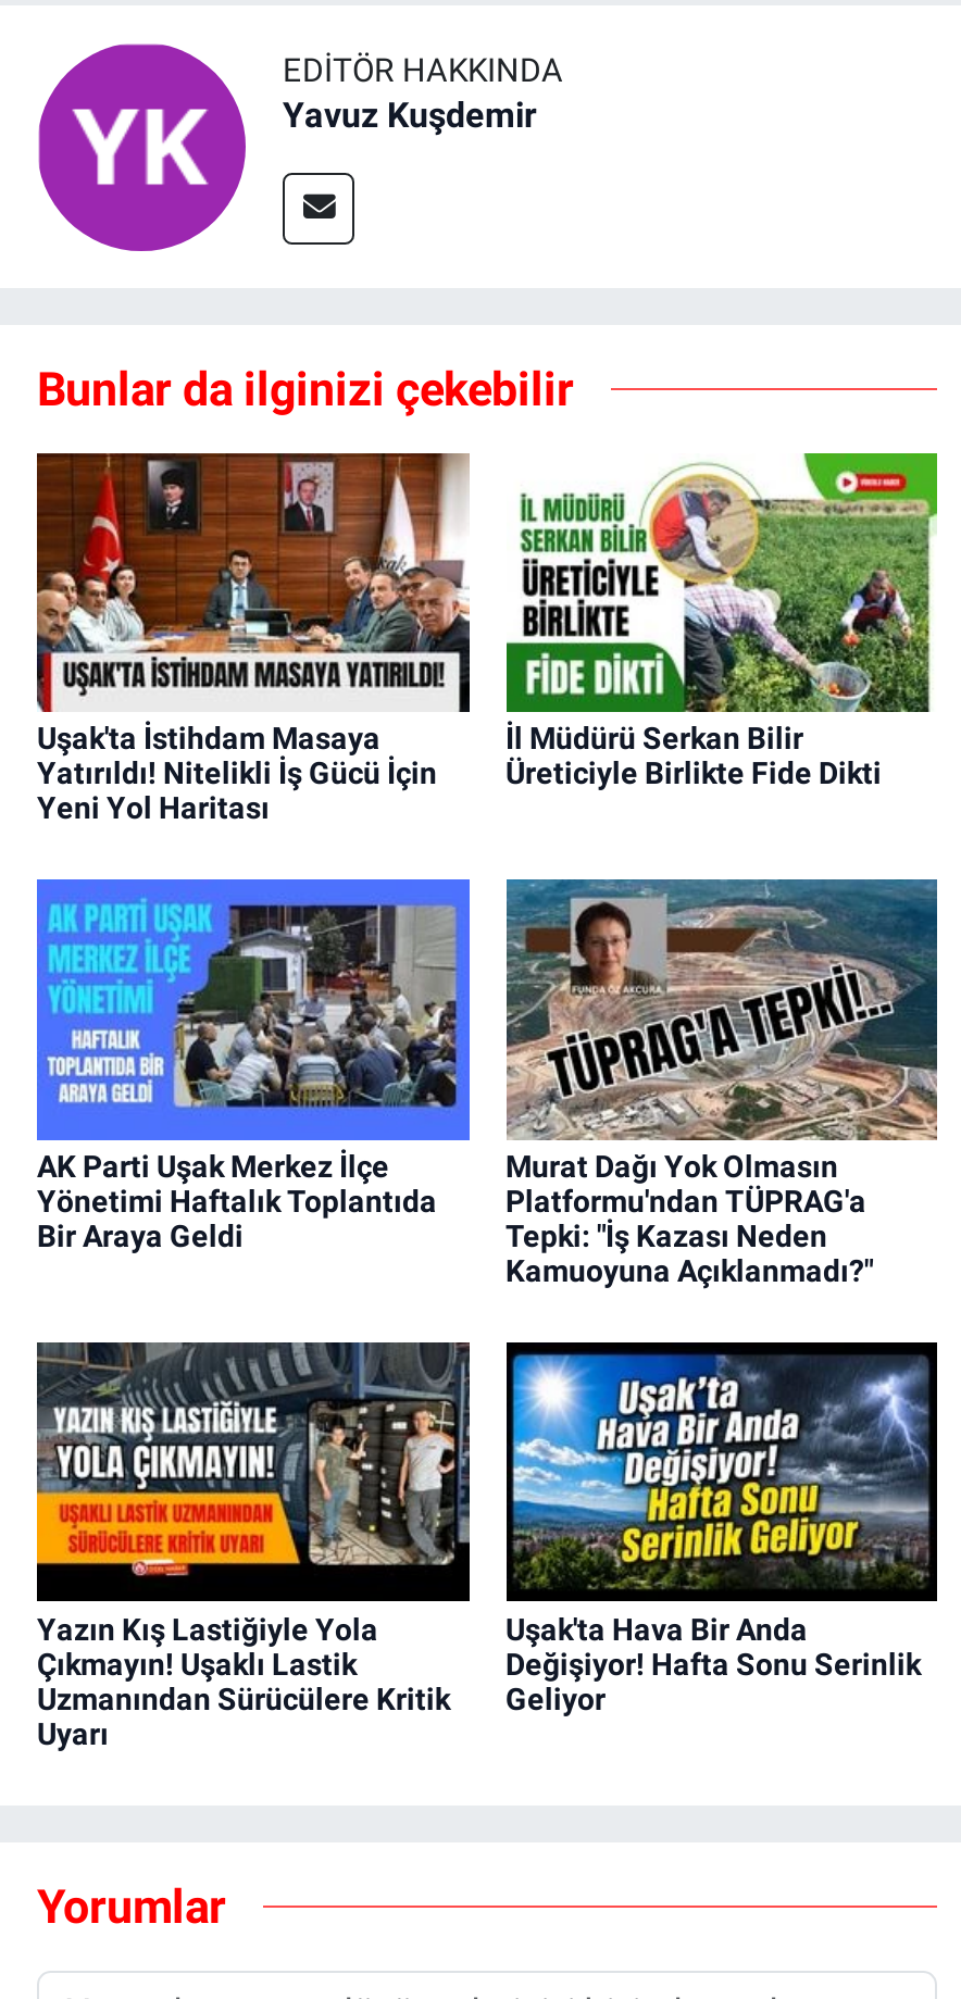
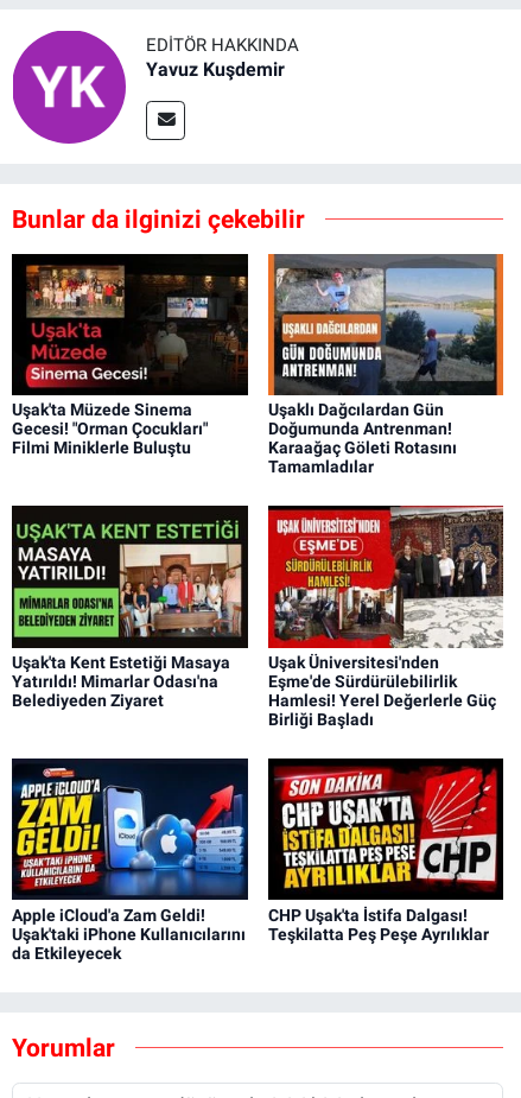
- [image]
- Uşak'ta İstihdam Masaya
- Yatırıldı! Nitelikli İş Gücü İçin
- Yeni Yol Haritası
+ [image]
+ Uşak'ta Müzede Sinema
+ Gecesi! "Orman Çocukları"
+ Filmi Miniklerle Buluştu

- [image]
- İl Müdürü Serkan Bilir
- Üreticiyle Birlikte Fide Dikti
+ [image]
+ Uşaklı Dağcılardan Gün
+ Doğumunda Antrenman!
+ Karaağaç Göleti Rotasını
+ Tamamladılar

- [image]
- AK Parti Uşak Merkez İlçe
- Yönetimi Haftalık Toplantıda
- Bir Araya Geldi
+ [image]
+ Uşak'ta Kent Estetiği Masaya
+ Yatırıldı! Mimarlar Odası'na
+ Belediyeden Ziyaret

- [image]
- Murat Dağı Yok Olmasın
- Platformu'ndan TÜPRAG'a
- Tepki: "İş Kazası Neden
- Kamuoyuna Açıklanmadı?"
+ [image]
+ Uşak Üniversitesi'nden
+ Eşme'de Sürdürülebilirlik
+ Hamlesi! Yerel Değerlerle Güç
+ Birliği Başladı

- [image]
- Yazın Kış Lastiğiyle Yola
- Çıkmayın! Uşaklı Lastik
- Uzmanından Sürücülere Kritik
- Uyarı
+ [image]
+ Apple iCloud'a Zam Geldi!
+ Uşak'taki iPhone Kullanıcılarını
+ da Etkileyecek

- [image]
- Uşak'ta Hava Bir Anda
- Değişiyor! Hafta Sonu Serinlik
- Geliyor
+ [image]
+ CHP Uşak'ta İstifa Dalgası!
+ Teşkilatta Peş Peşe Ayrılıklar
